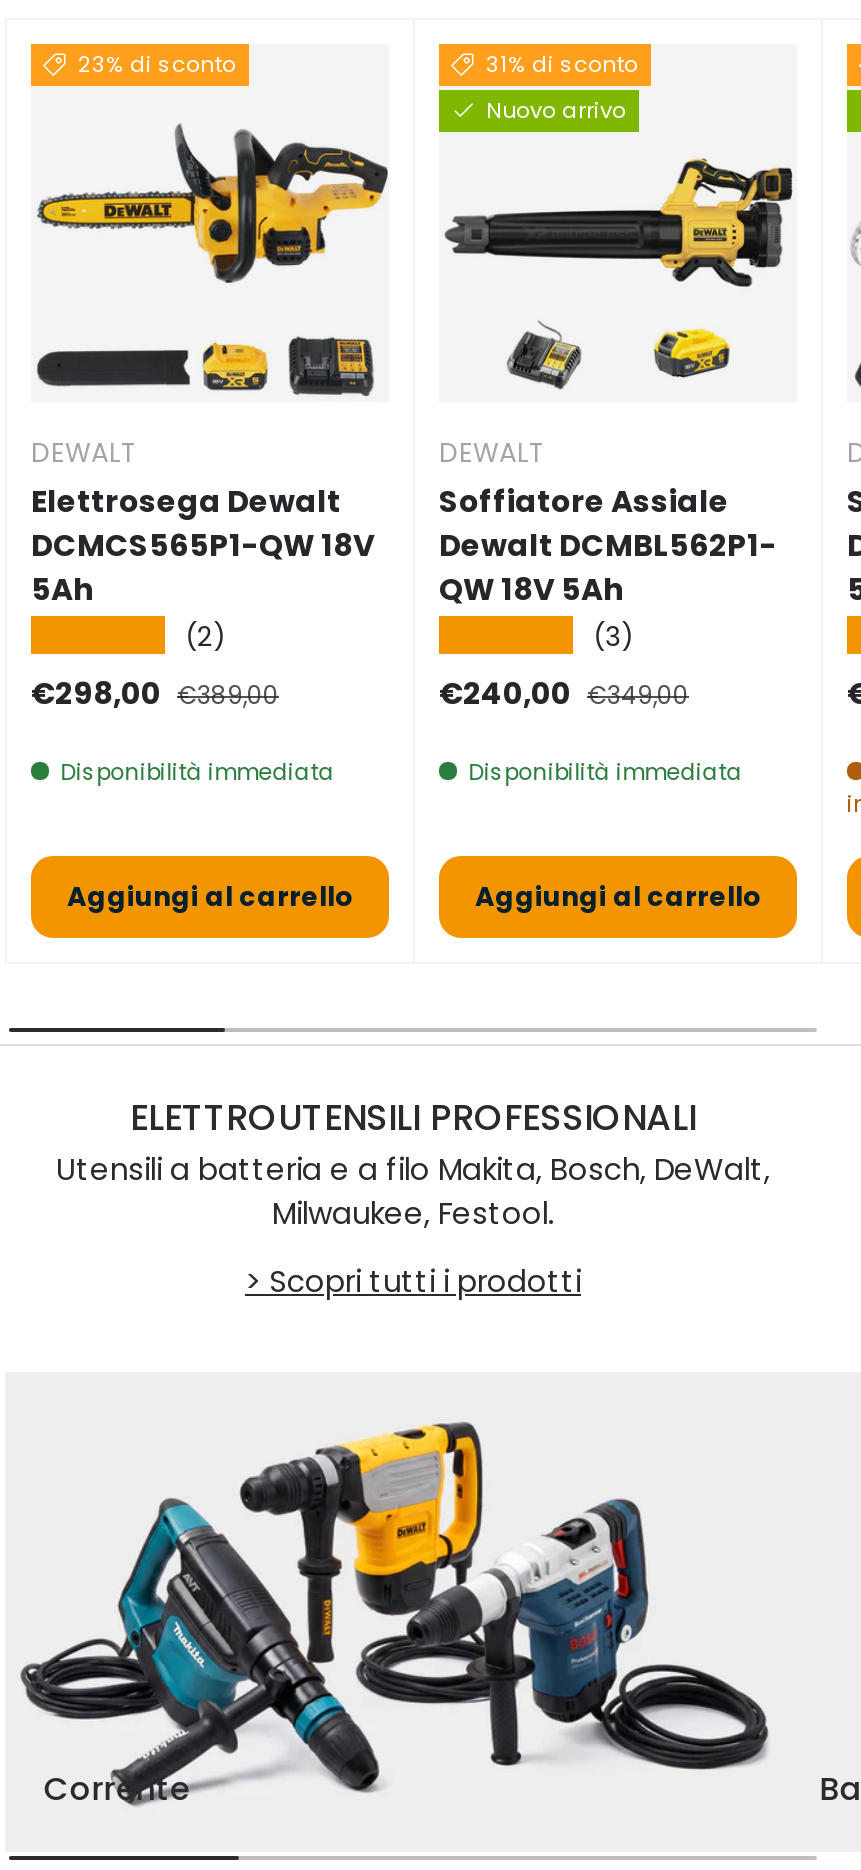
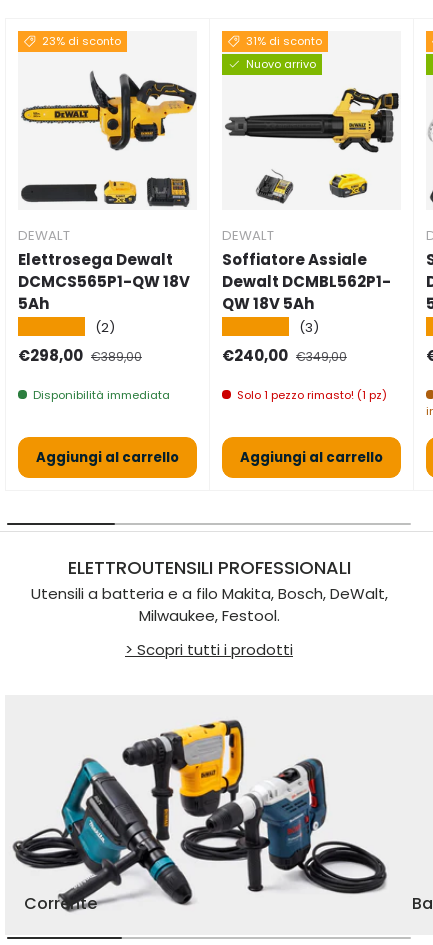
- Disponibilità immediata
+ Solo 1 pezzo rimasto! (1 pz)
